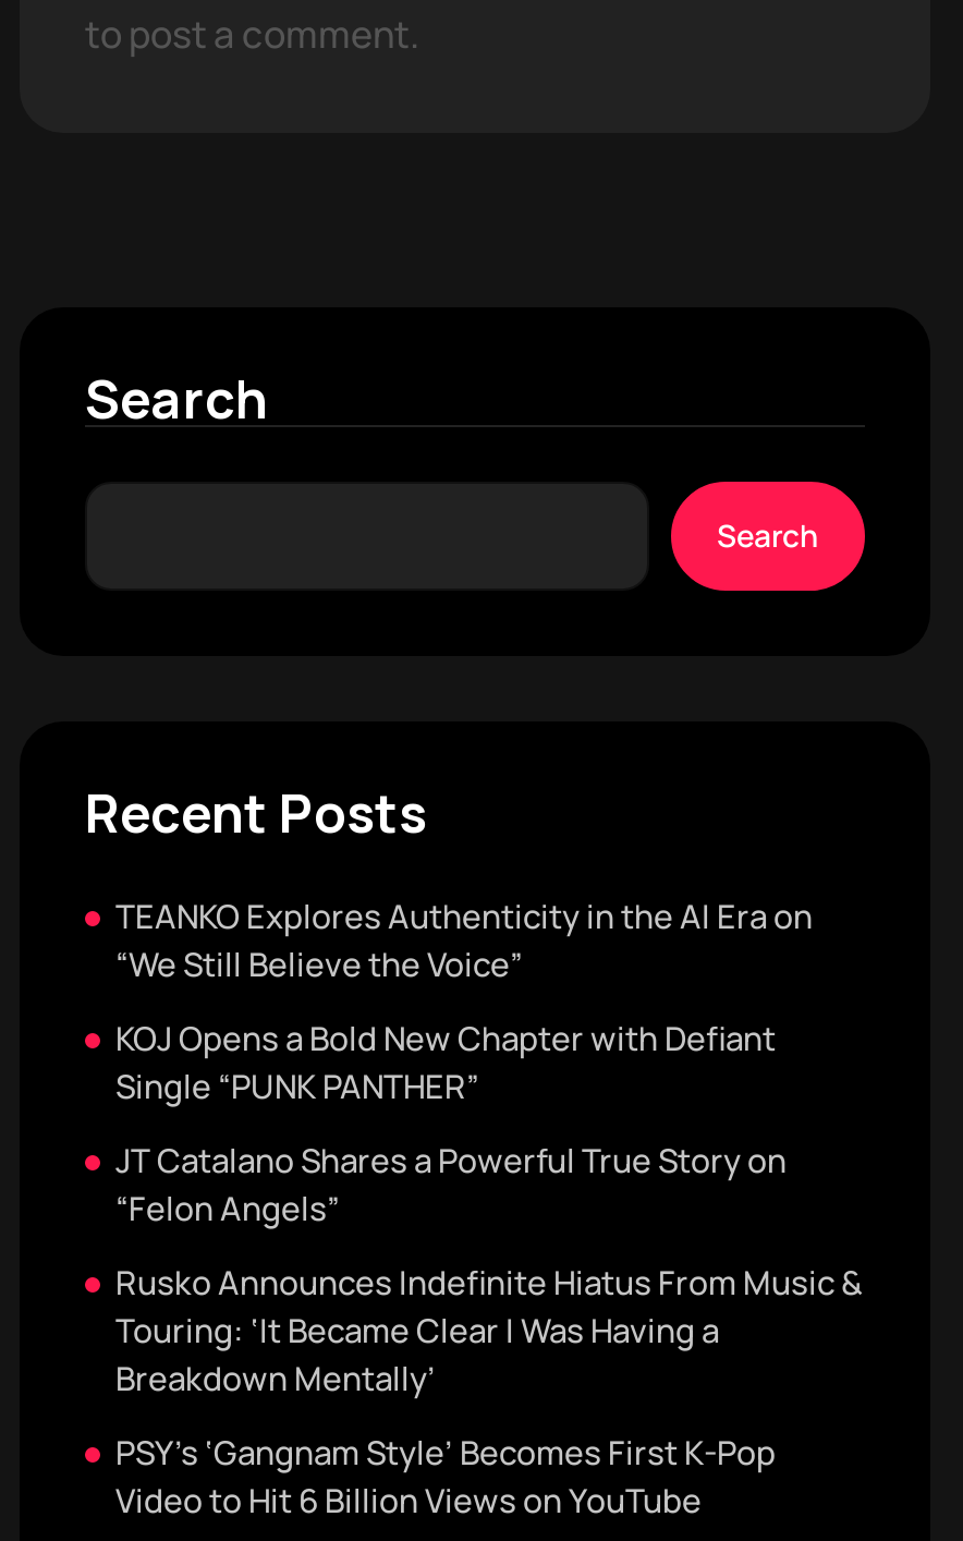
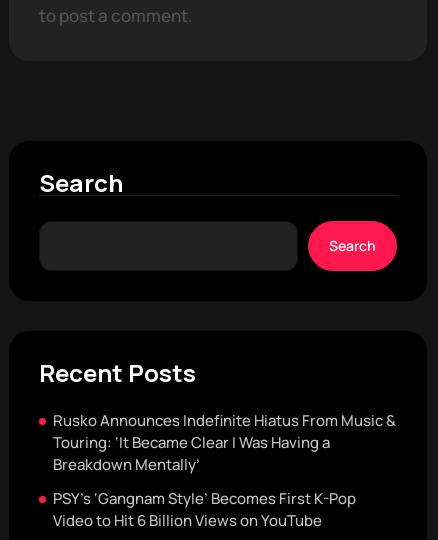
- TEANKO Explores Authenticity in the AI Era on
- “We Still Believe the Voice”
- KOJ Opens a Bold New Chapter with Defiant
- Single “PUNK PANTHER”
- JT Catalano Shares a Powerful True Story on
- “Felon Angels”
